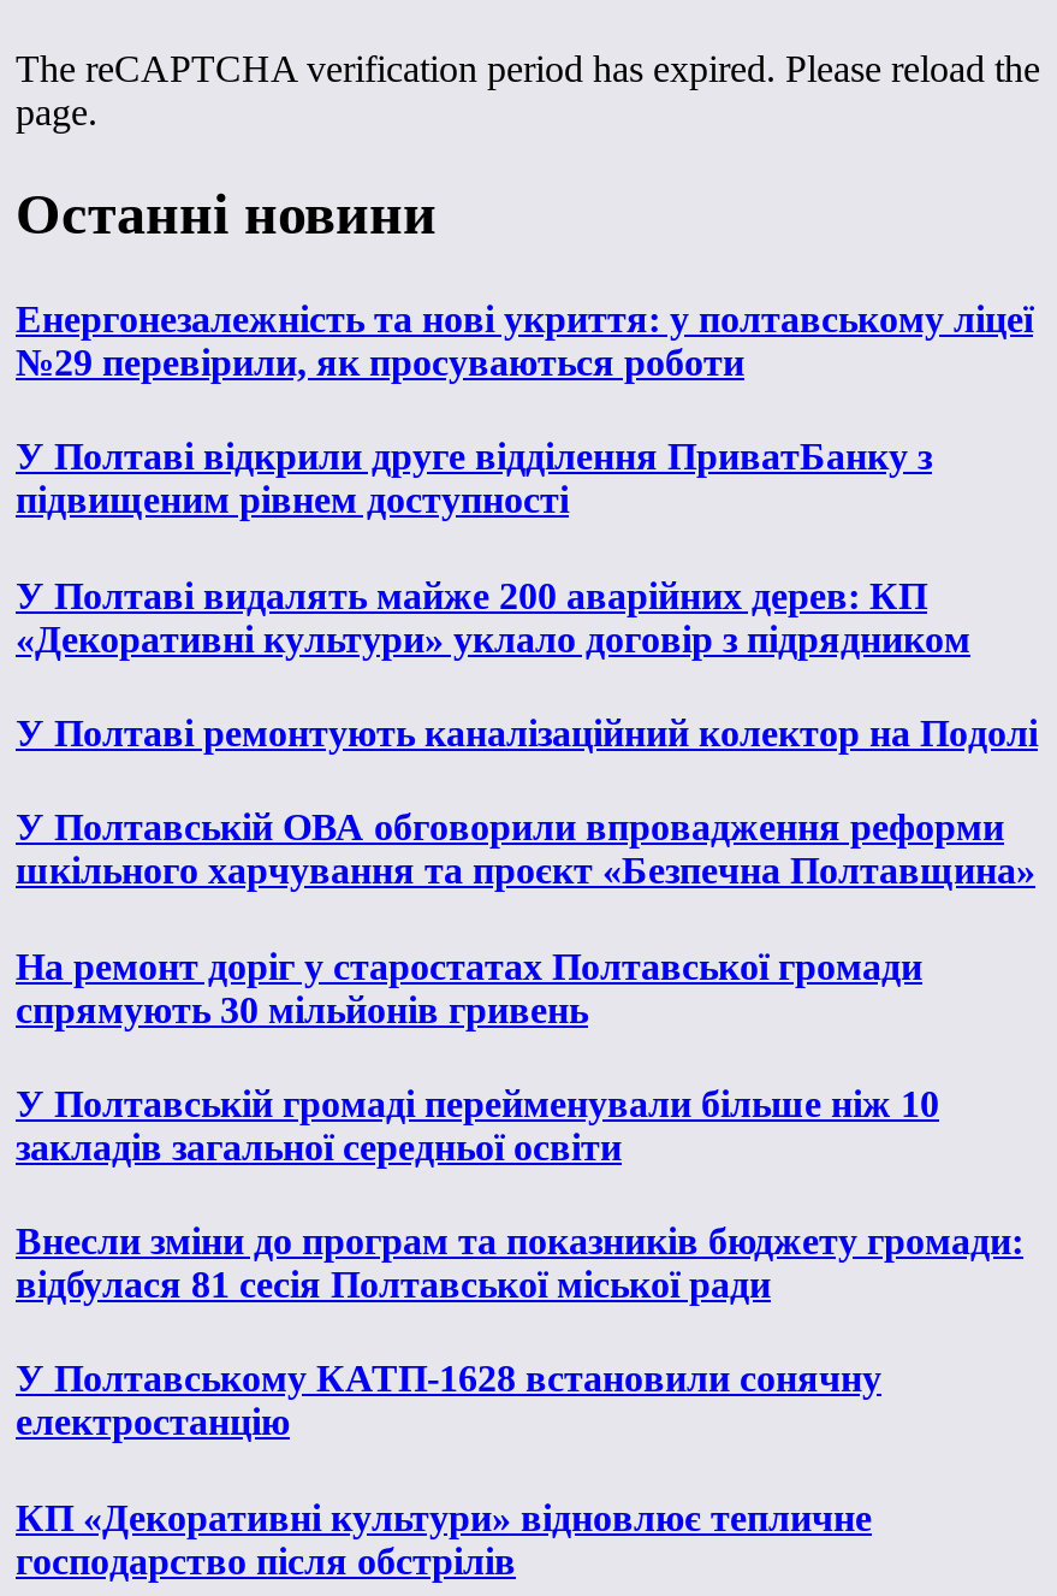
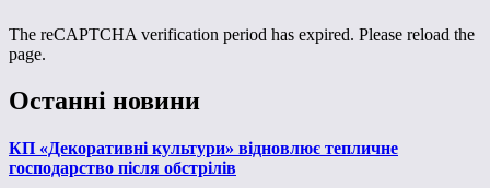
- Енергонезалежність та нові укриття: у полтавському ліцеї
- №29 перевірили, як просуваються роботи
- У Полтаві відкрили друге відділення ПриватБанку з
- підвищеним рівнем доступності
- У Полтаві видалять майже 200 аварійних дерев: КП
- «Декоративні культури» уклало договір з підрядником
- У Полтаві ремонтують каналізаційний колектор на Подолі
- У Полтавській ОВА обговорили впровадження реформи
- шкільного харчування та проєкт «Безпечна Полтавщина»
- На ремонт доріг у старостатах Полтавської громади
- спрямують 30 мільйонів гривень
- У Полтавській громаді перейменували більше ніж 10
- закладів загальної середньої освіти
- Внесли зміни до програм та показників бюджету громади:
- відбулася 81 сесія Полтавської міської ради
- У Полтавському КАТП-1628 встановили сонячну
- електростанцію
